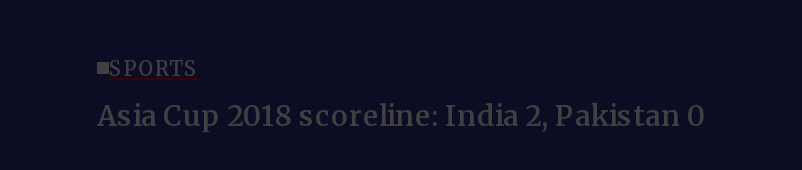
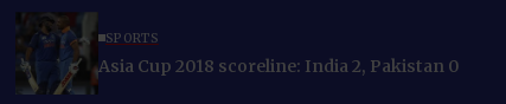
+ [image]
